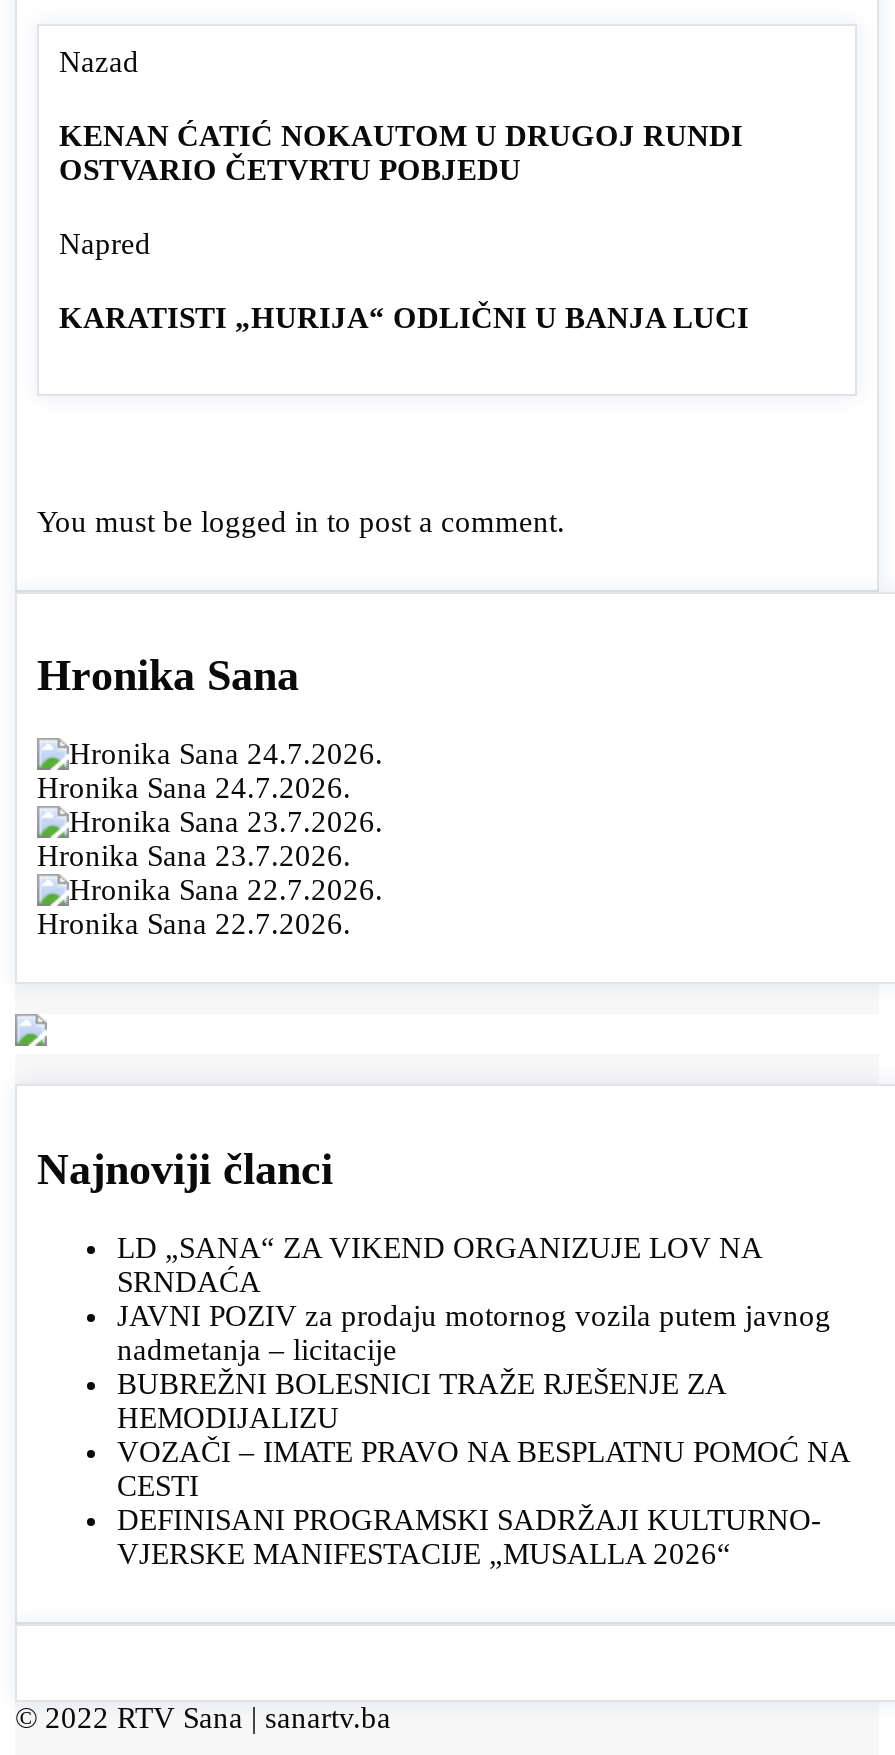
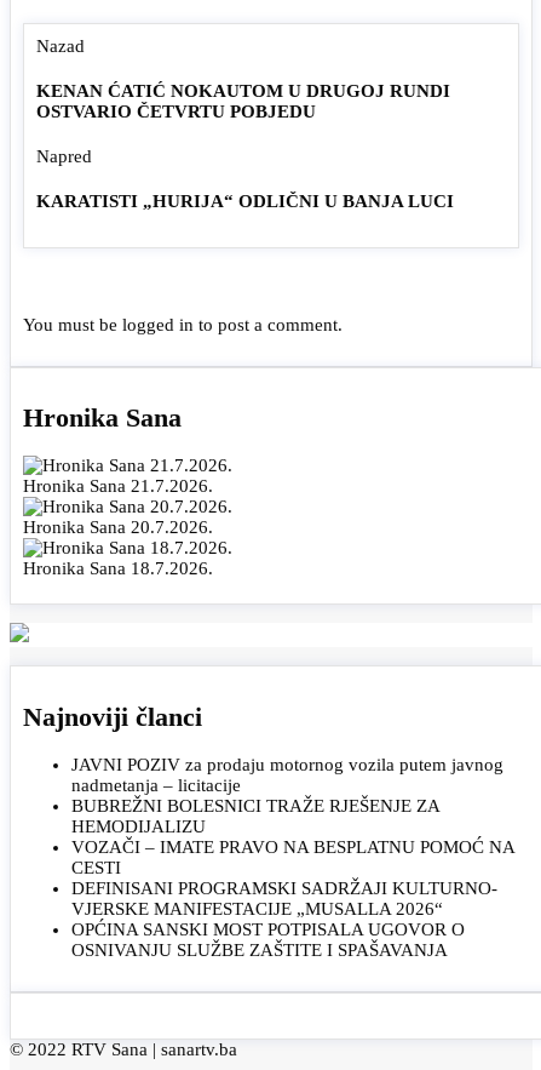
- Hronika Sana 24.7.2026.
+ Hronika Sana 21.7.2026.

- Hronika Sana 23.7.2026.
+ Hronika Sana 20.7.2026.

- Hronika Sana 22.7.2026.
+ Hronika Sana 18.7.2026.

- LD „SANA“ ZA VIKEND ORGANIZUJE LOV NA
- SRNDAĆA

moved up: JAVNI POZIV za prodaju motornog vozila putem javnog | nadmetanja – licitacije | BUBREŽNI BOLESNICI TRAŽE RJEŠENJE ZA | HEMODIJALIZU | VOZAČI – IMATE PRAVO NA BESPLATNU POMOĆ NA | CESTI | DEFINISANI PROGRAMSKI SADRŽAJI KULTURNO- | VJERSKE MANIFESTACIJE „MUSALLA 2026“

+ OPĆINA SANSKI MOST POTPISALA UGOVOR O
+ OSNIVANJU SLUŽBE ZAŠTITE I SPAŠAVANJA
